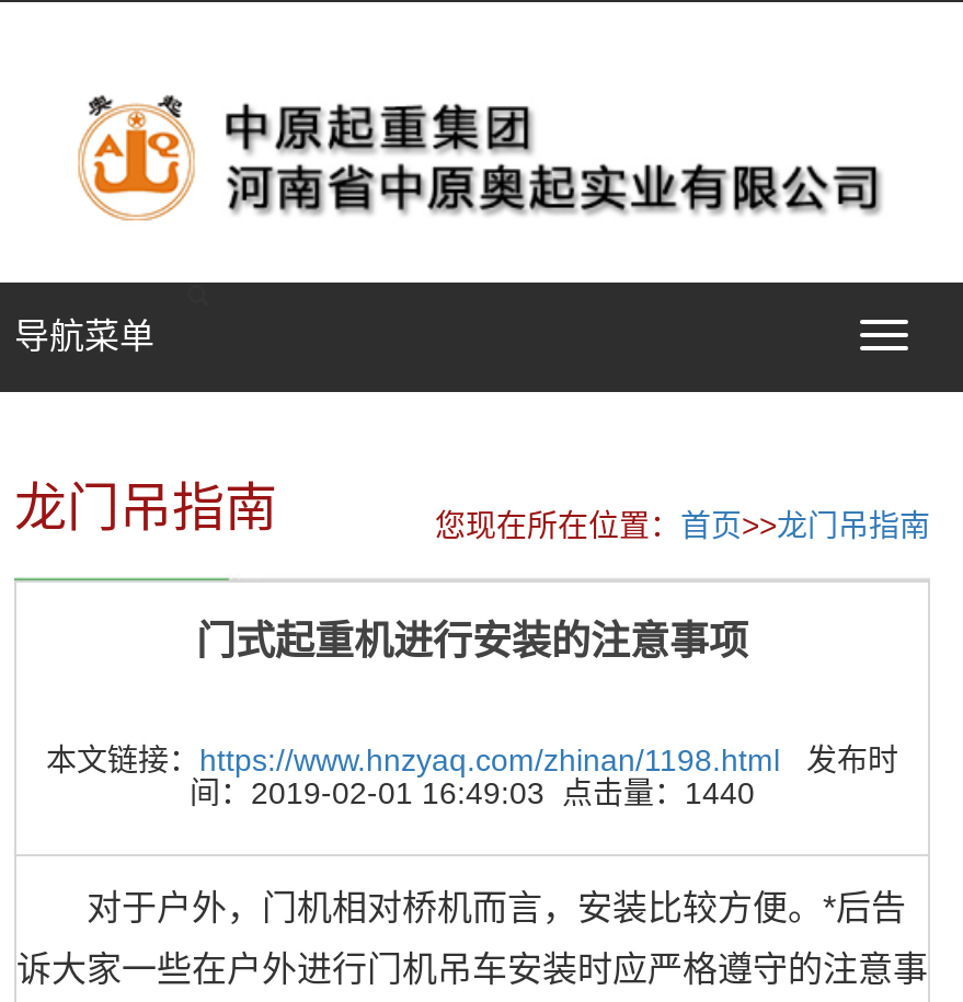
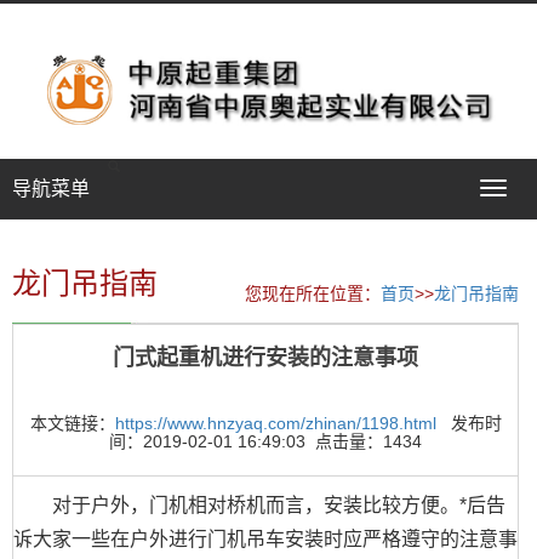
- 间：2019-02-01 16:49:03 点击量：1440
+ 间：2019-02-01 16:49:03 点击量：1434
